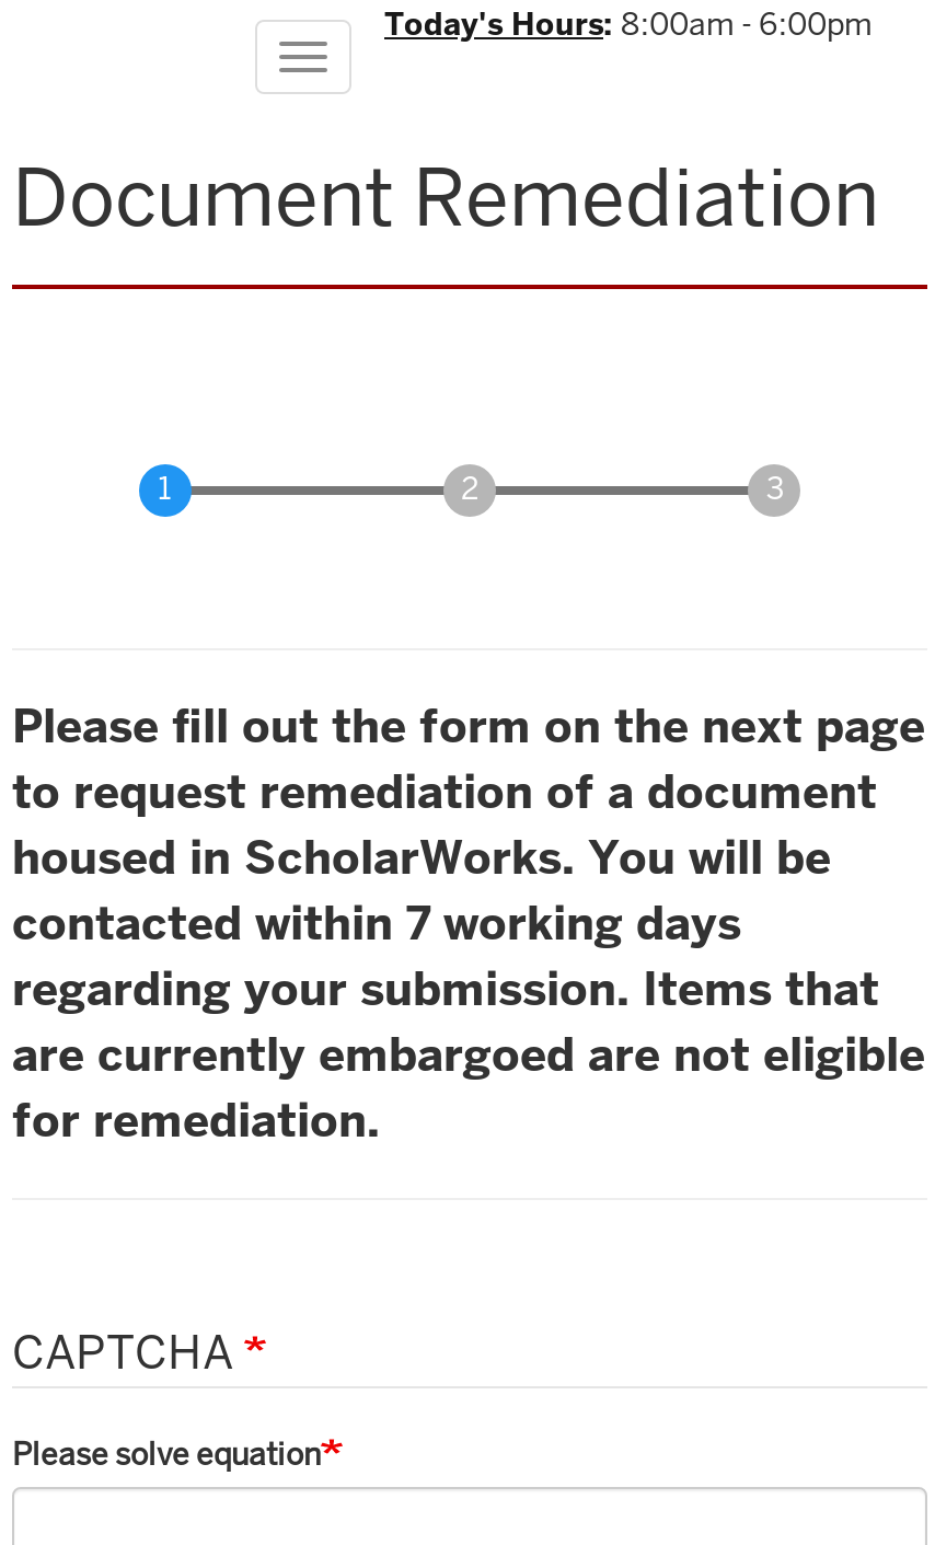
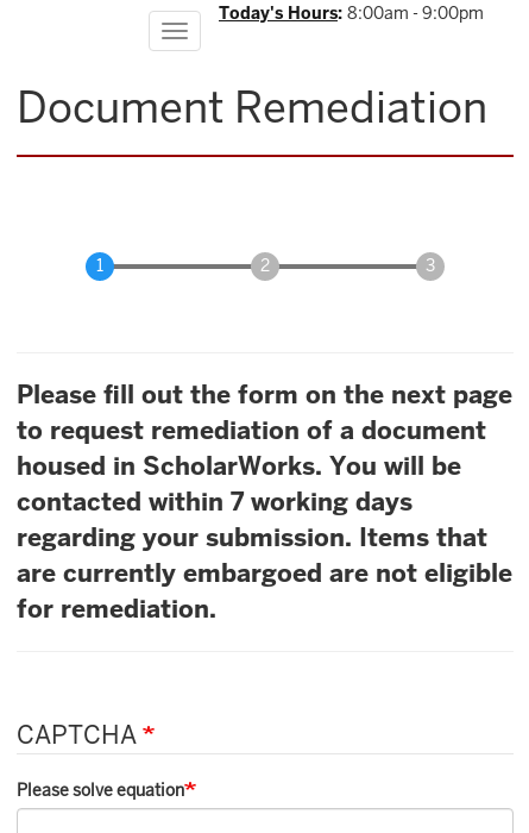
- Today's Hours: 8:00am - 6:00pm
+ Today's Hours: 8:00am - 9:00pm
